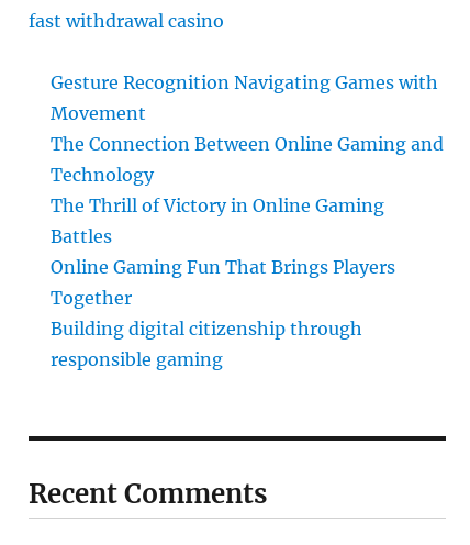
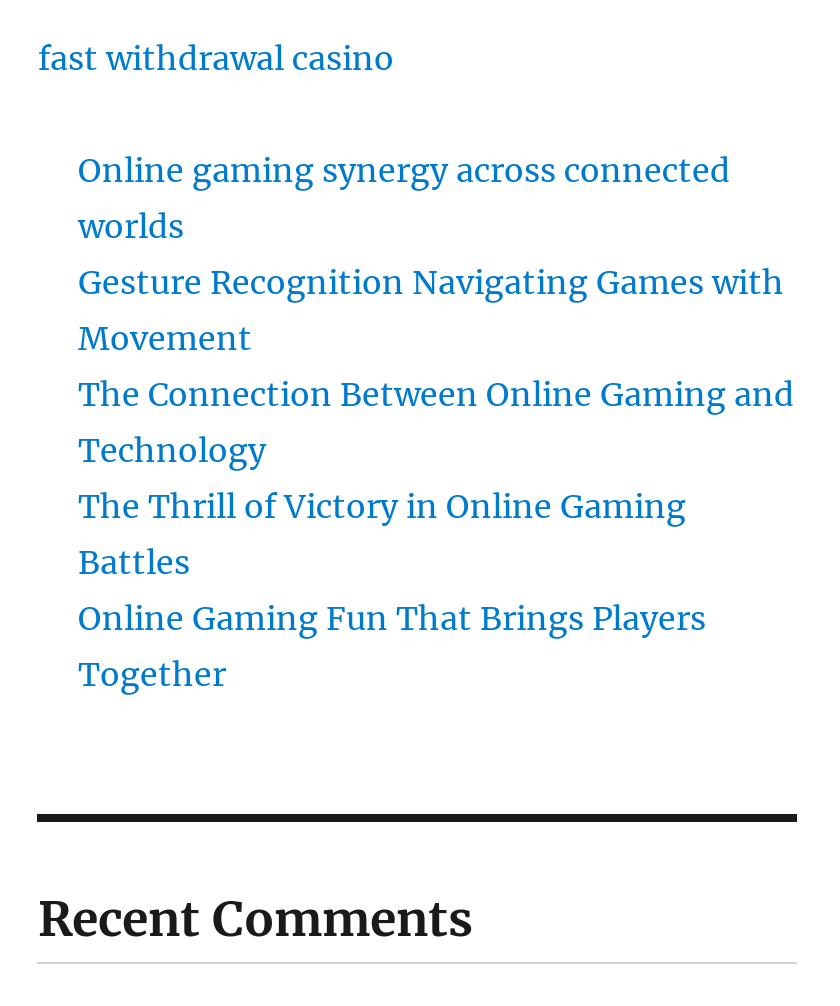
+ Online gaming synergy across connected
+ worlds

moved down: Gesture Recognition Navigating Games with | Movement | The Connection Between Online Gaming and | Technology | The Thrill of Victory in Online Gaming | Battles | Online Gaming Fun That Brings Players | Together

- Building digital citizenship through
- responsible gaming
